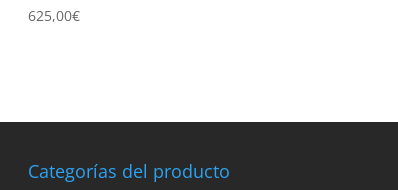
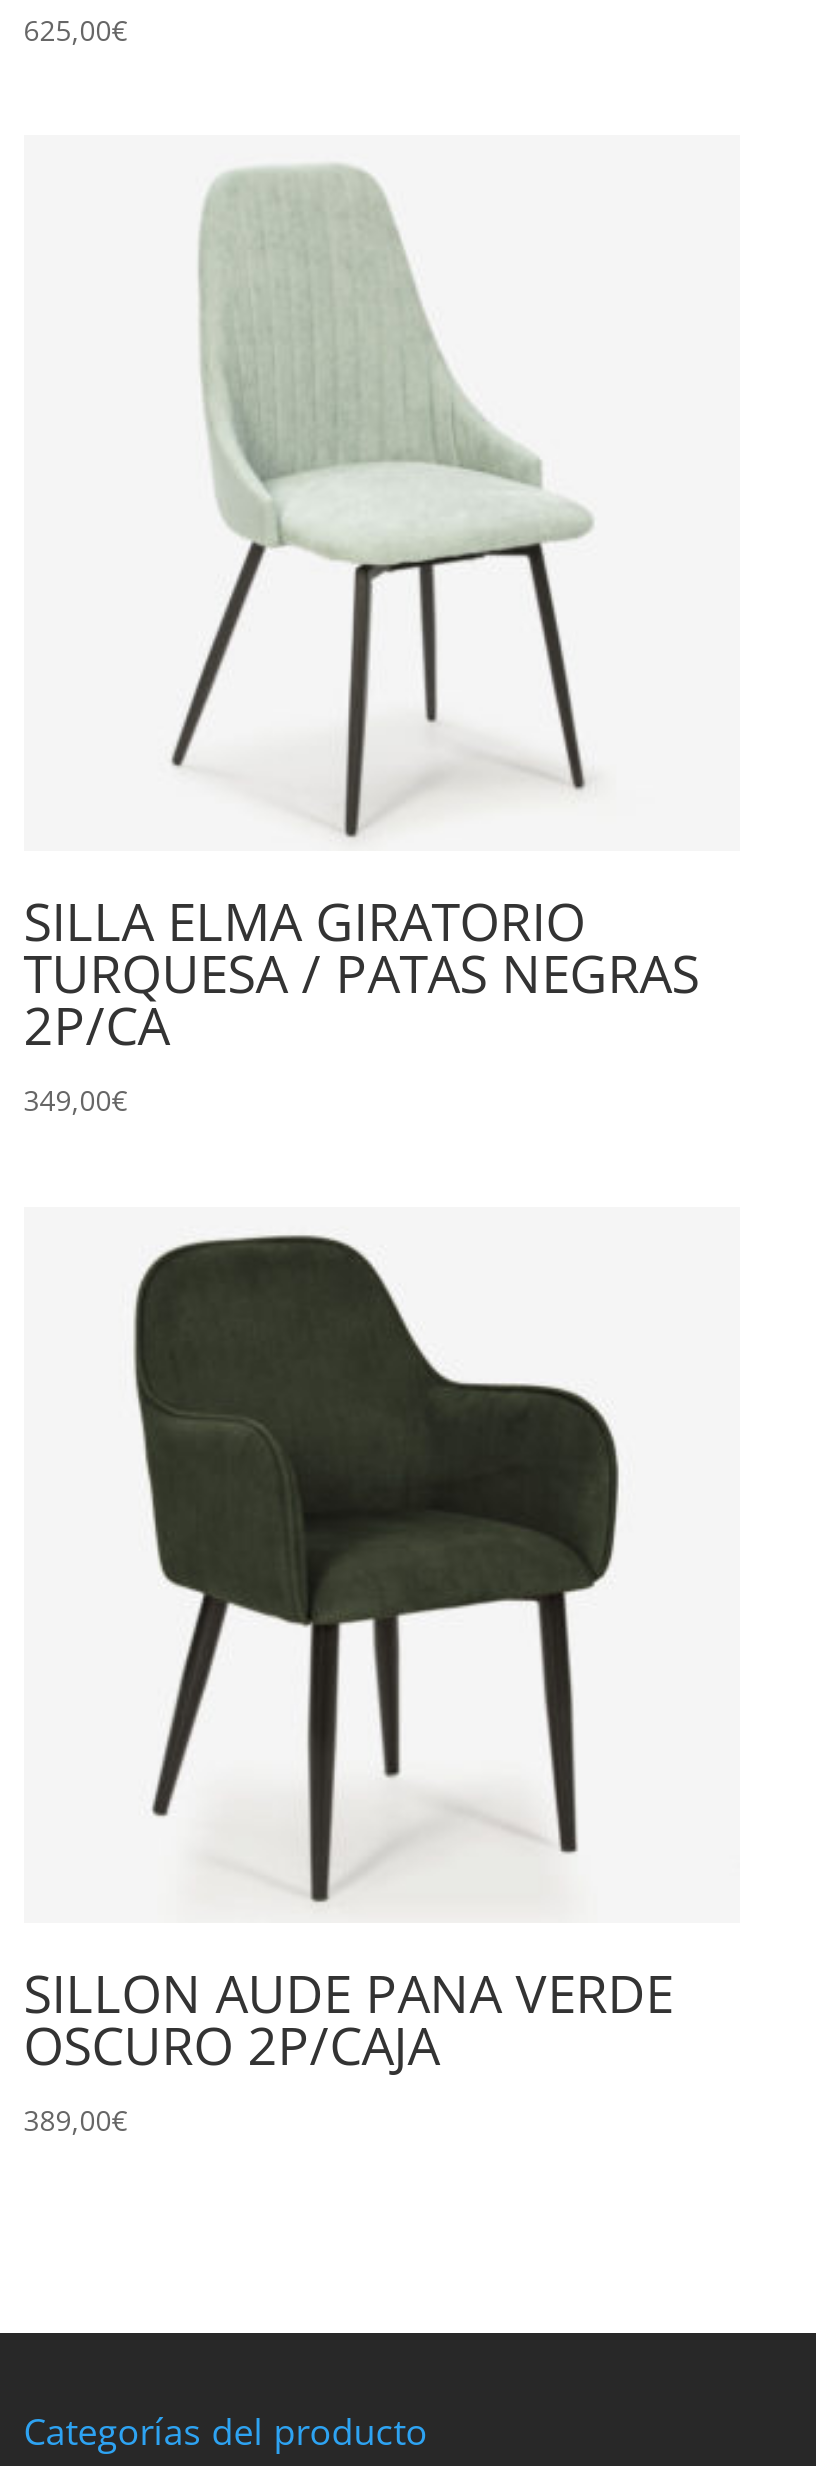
+ [image]
+ SILLA ELMA GIRATORIO
+ TURQUESA / PATAS NEGRAS
+ 2P/CA
+ 349,00€

+ [image]
+ SILLON AUDE PANA VERDE
+ OSCURO 2P/CAJA
+ 389,00€
